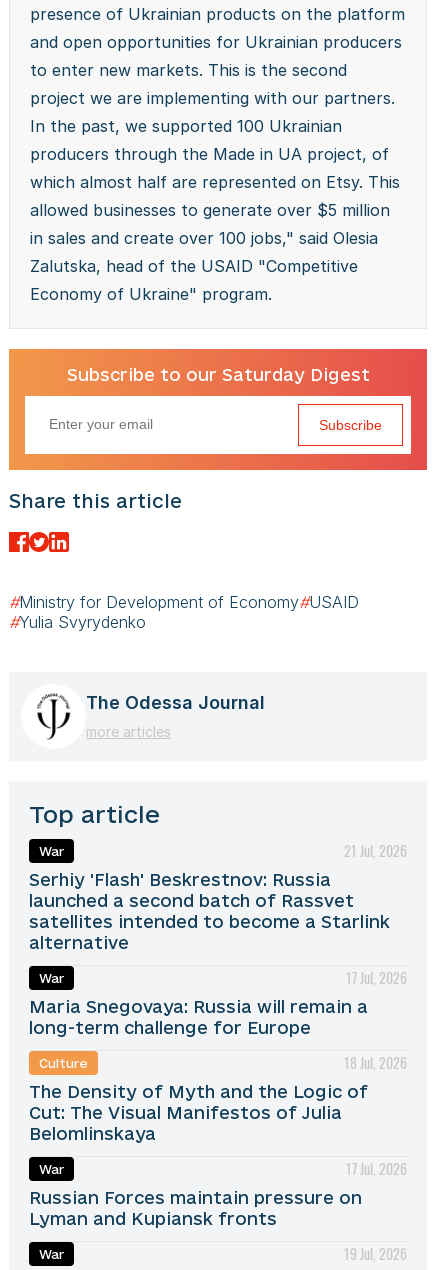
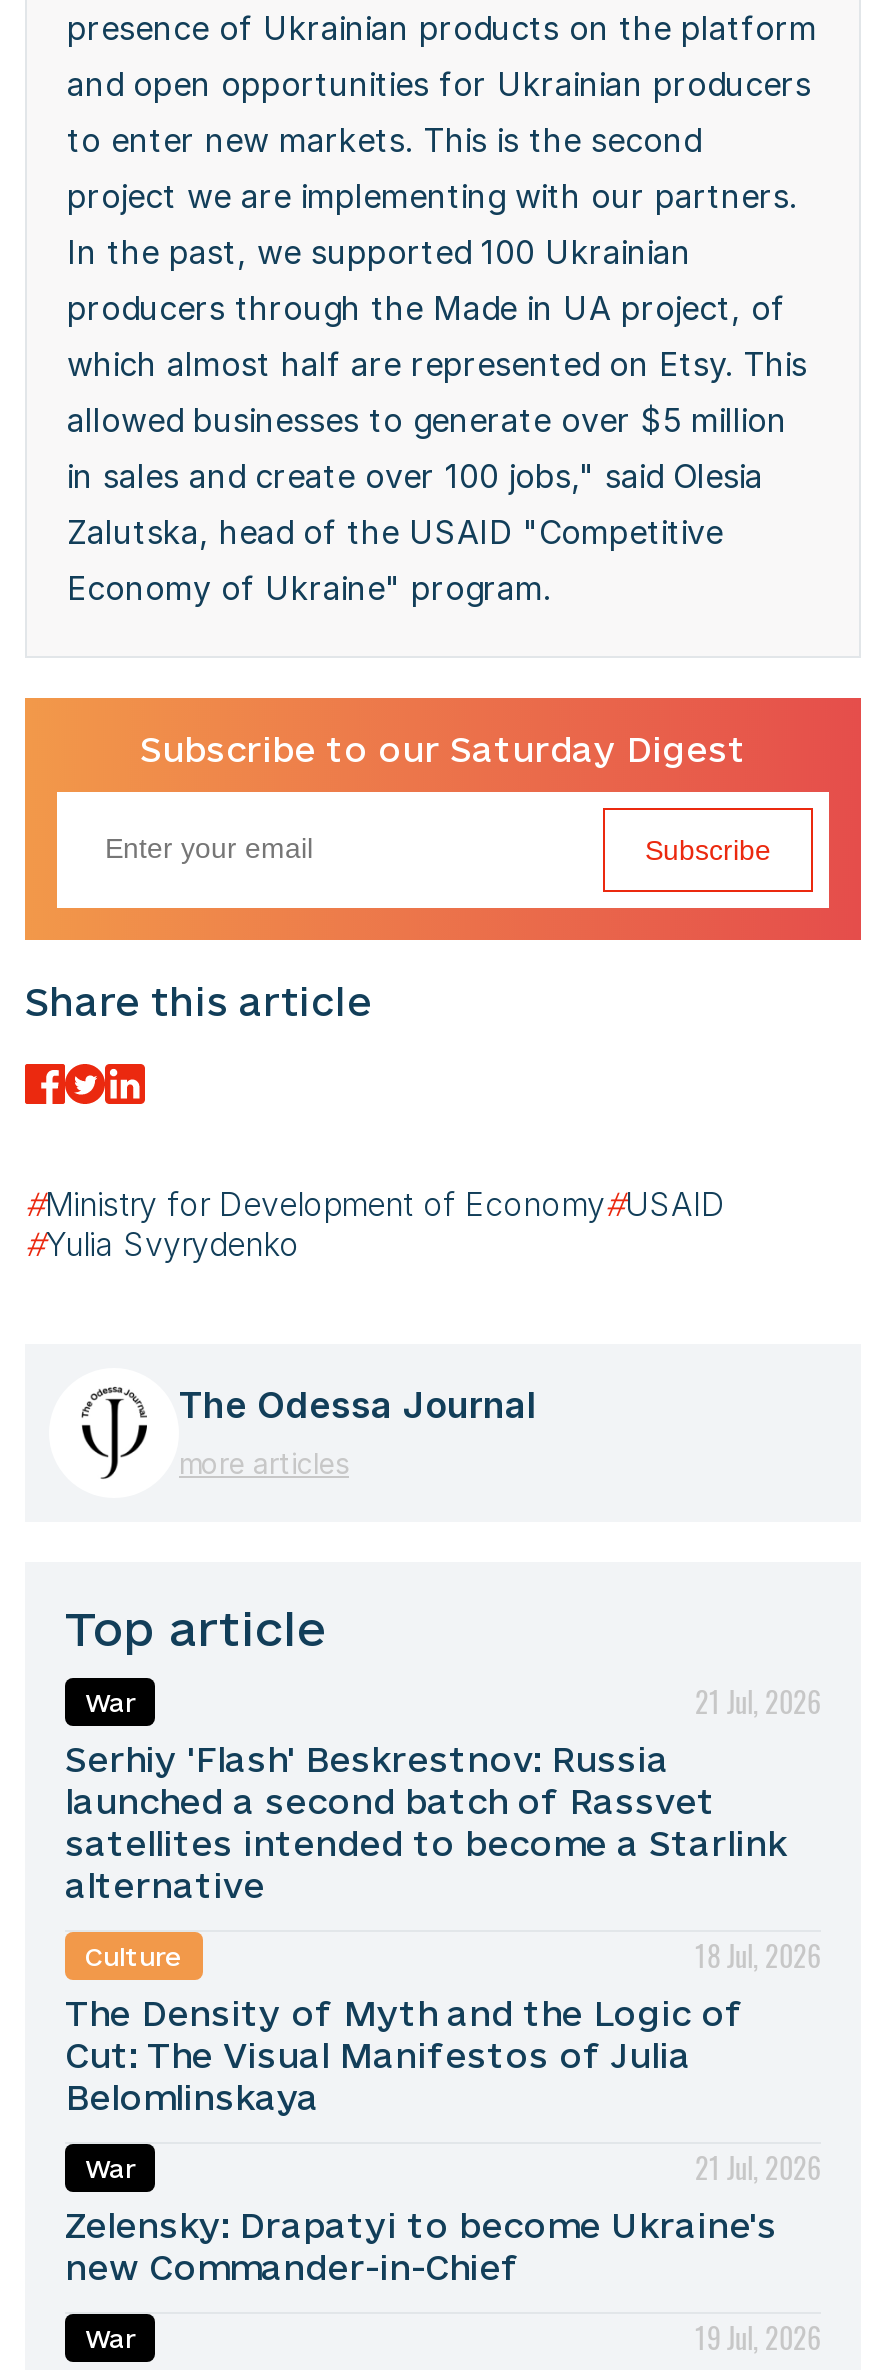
- War
- 17 Jul, 2026
- Maria Snegovaya: Russia will remain a
- long-term challenge for Europe

- 17 Jul, 2026
- Russian Forces maintain pressure on
- Lyman and Kupiansk fronts
+ 21 Jul, 2026
+ Zelensky: Drapatyi to become Ukraine's
+ new Commander-in-Chief
